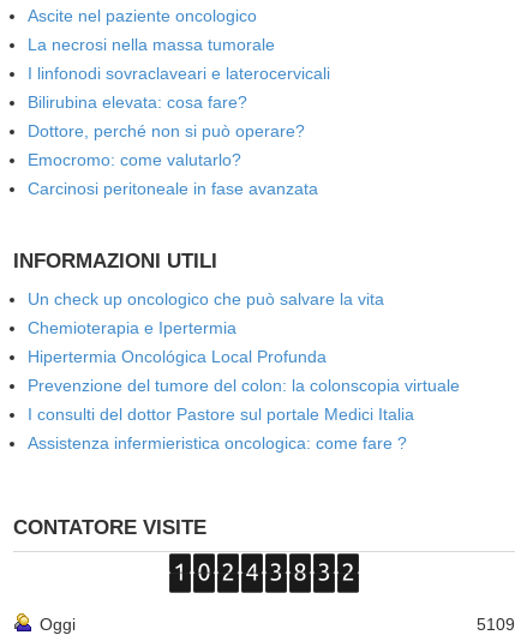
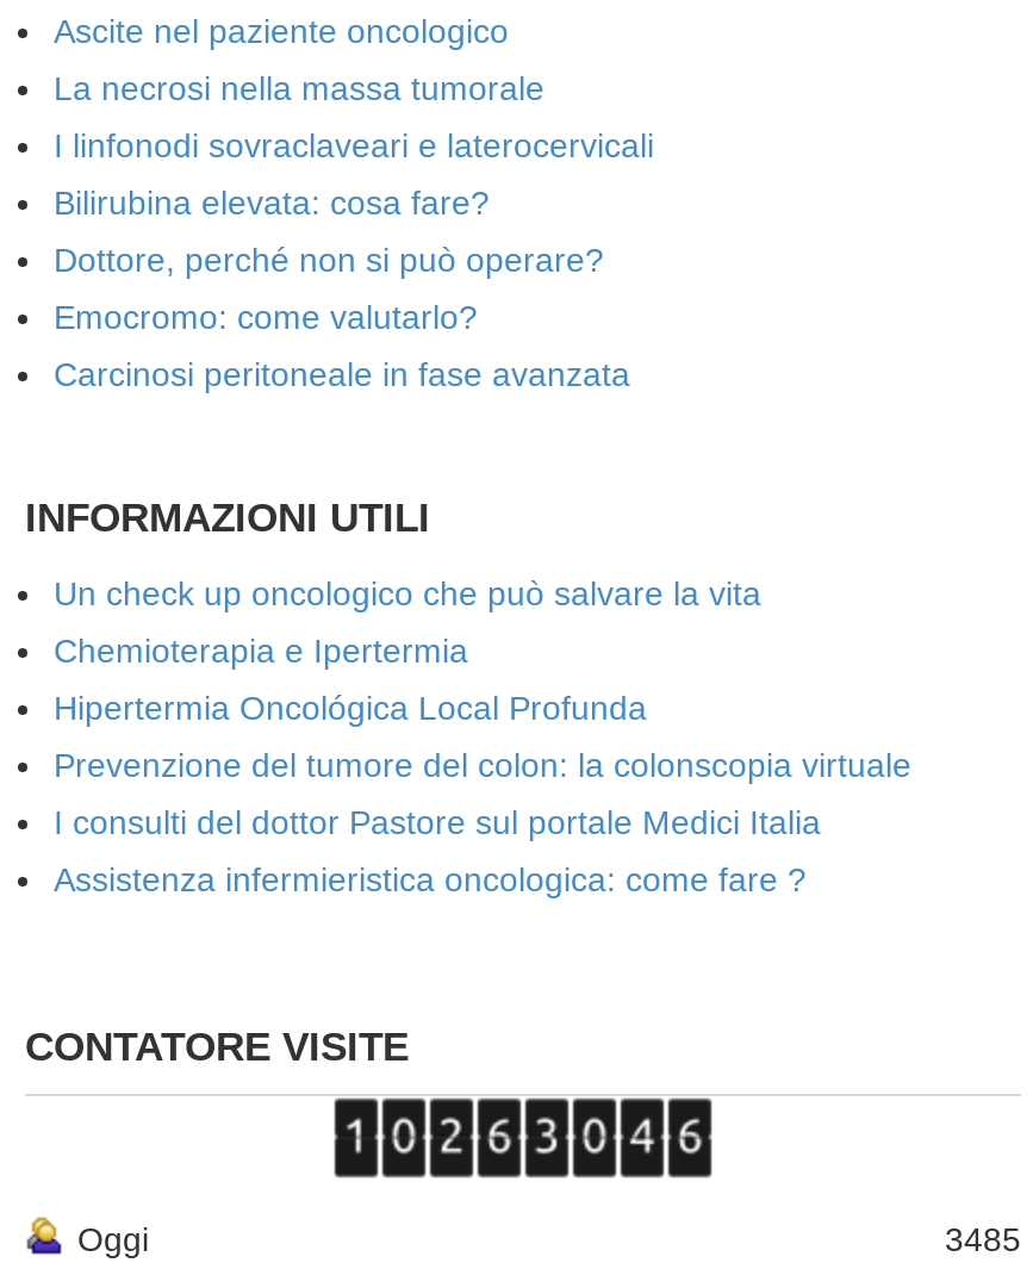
- 5109
+ 3485
